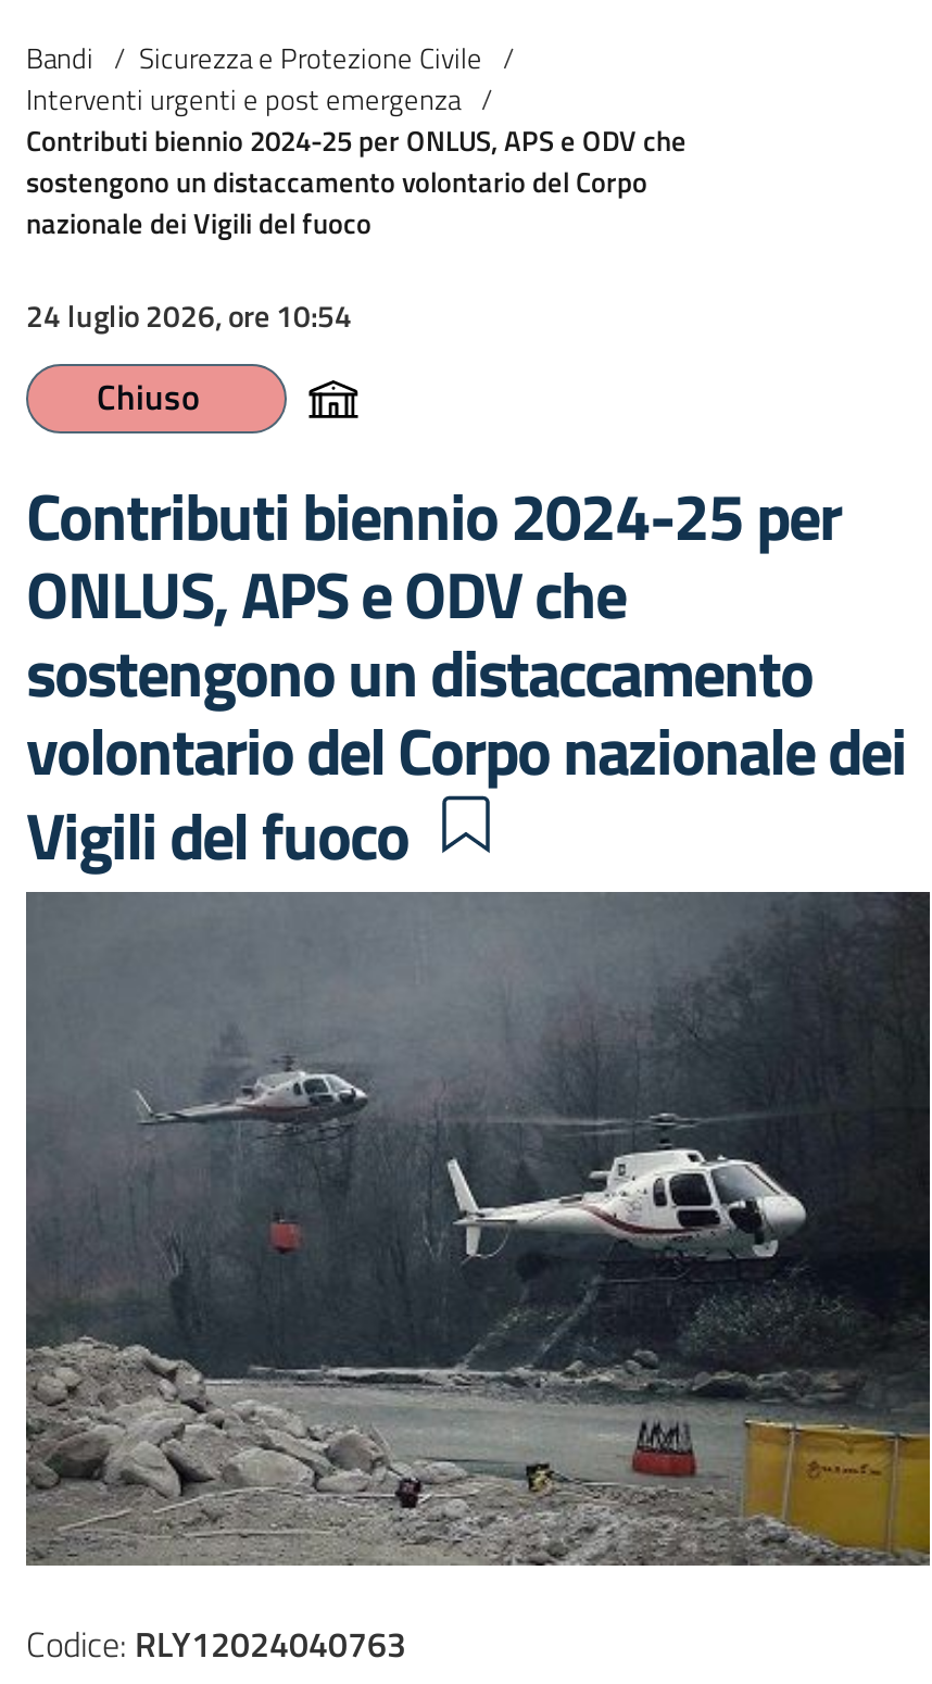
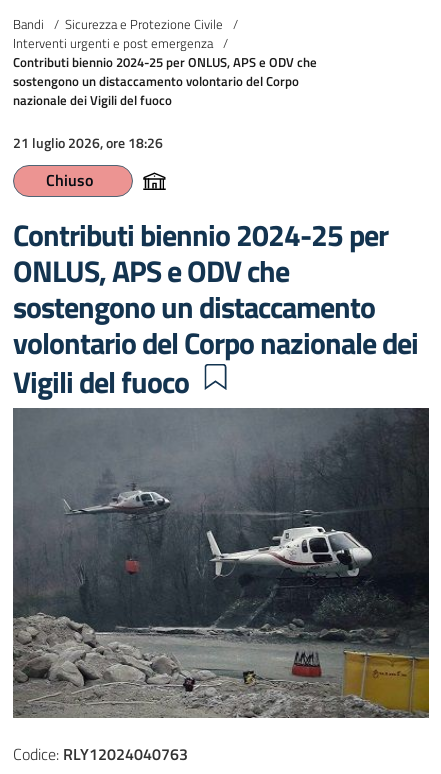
- 24 luglio 2026, ore 10:54
+ 21 luglio 2026, ore 18:26
